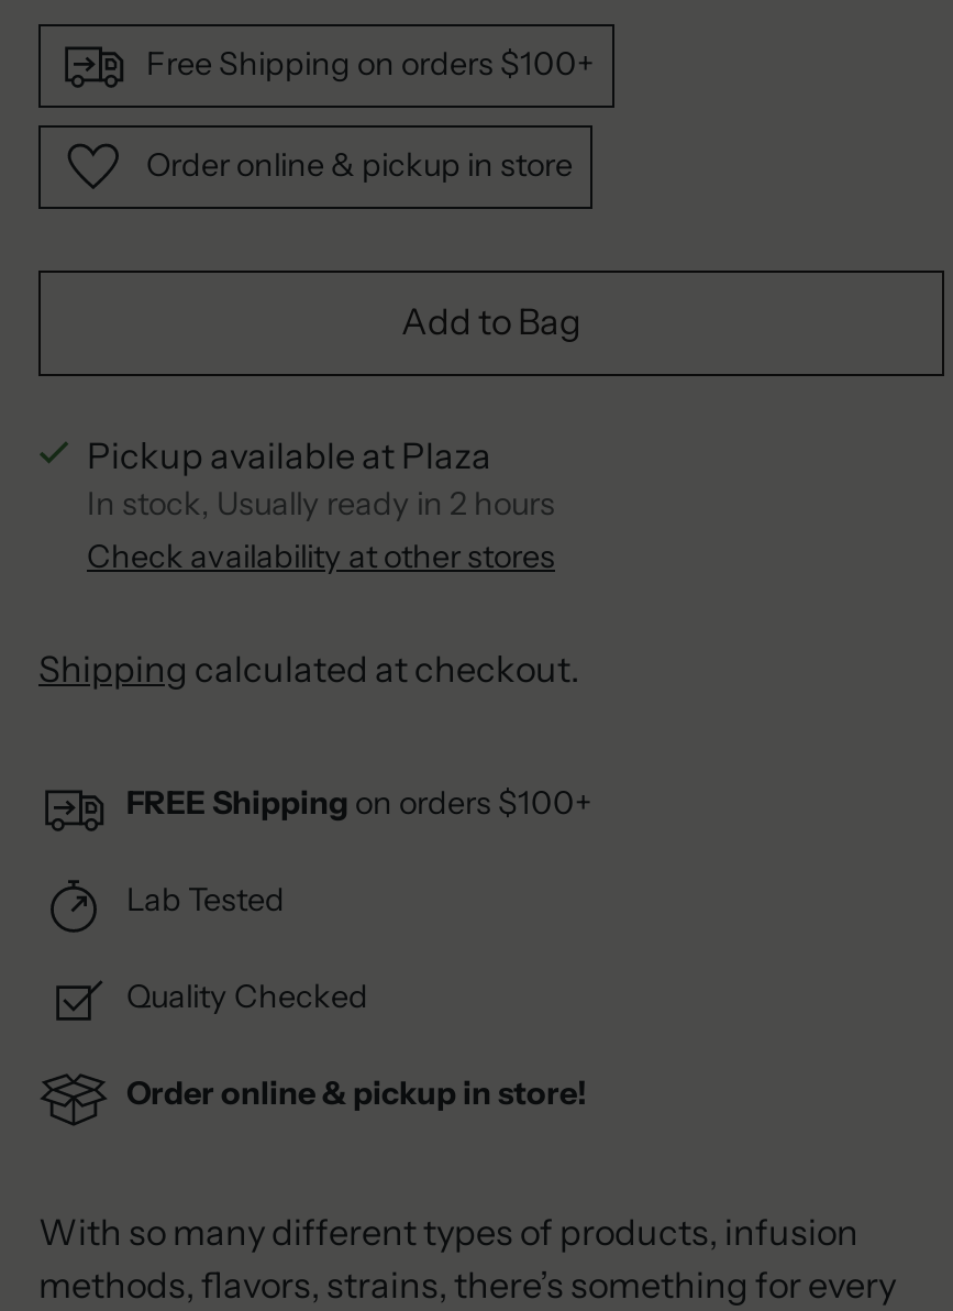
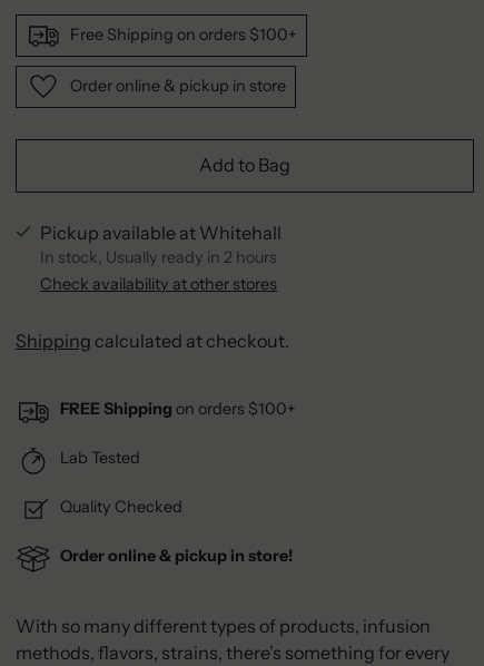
- Pickup available at Plaza
+ Pickup available at Whitehall
